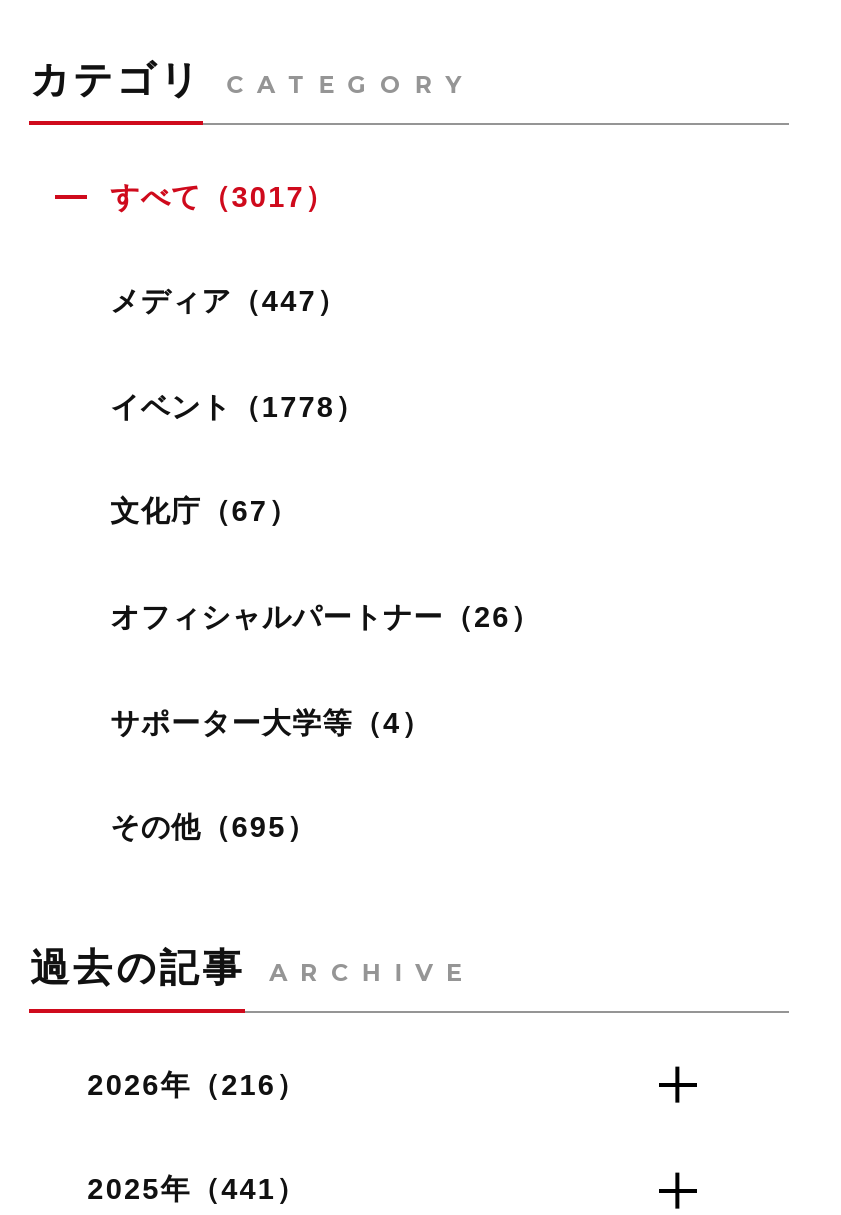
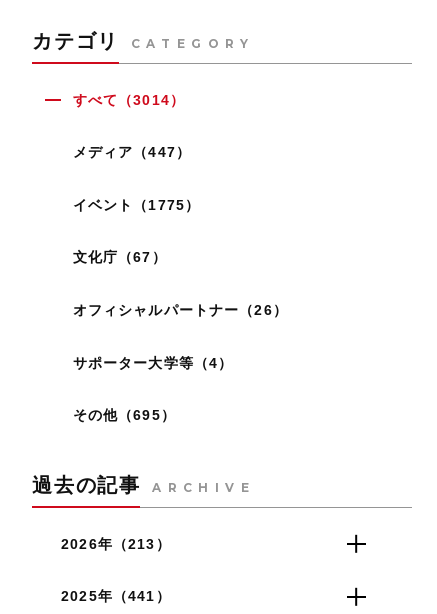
- すべて（3017）
+ すべて（3014）

- イベント（1778）
+ イベント（1775）

- 2026年（216）
+ 2026年（213）
